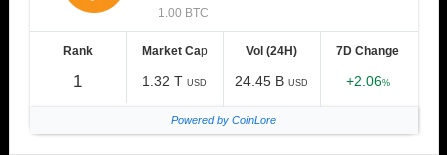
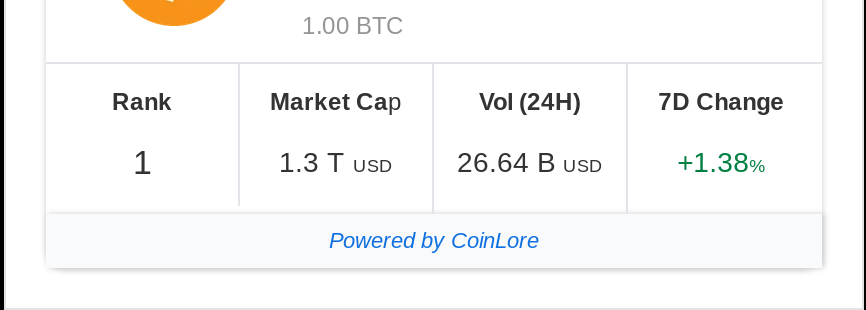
- 1.32 T USD
+ 1.3 T USD

- 24.45 B USD
+ 26.64 B USD

- +2.06%
+ +1.38%
